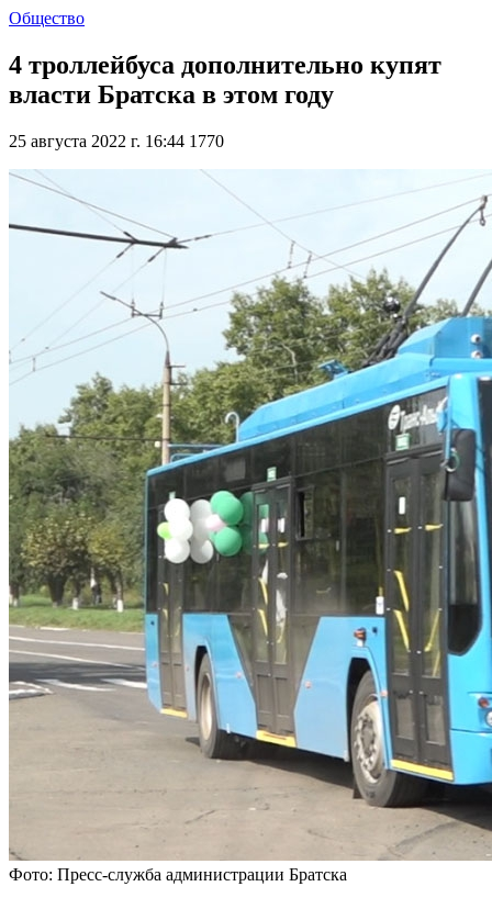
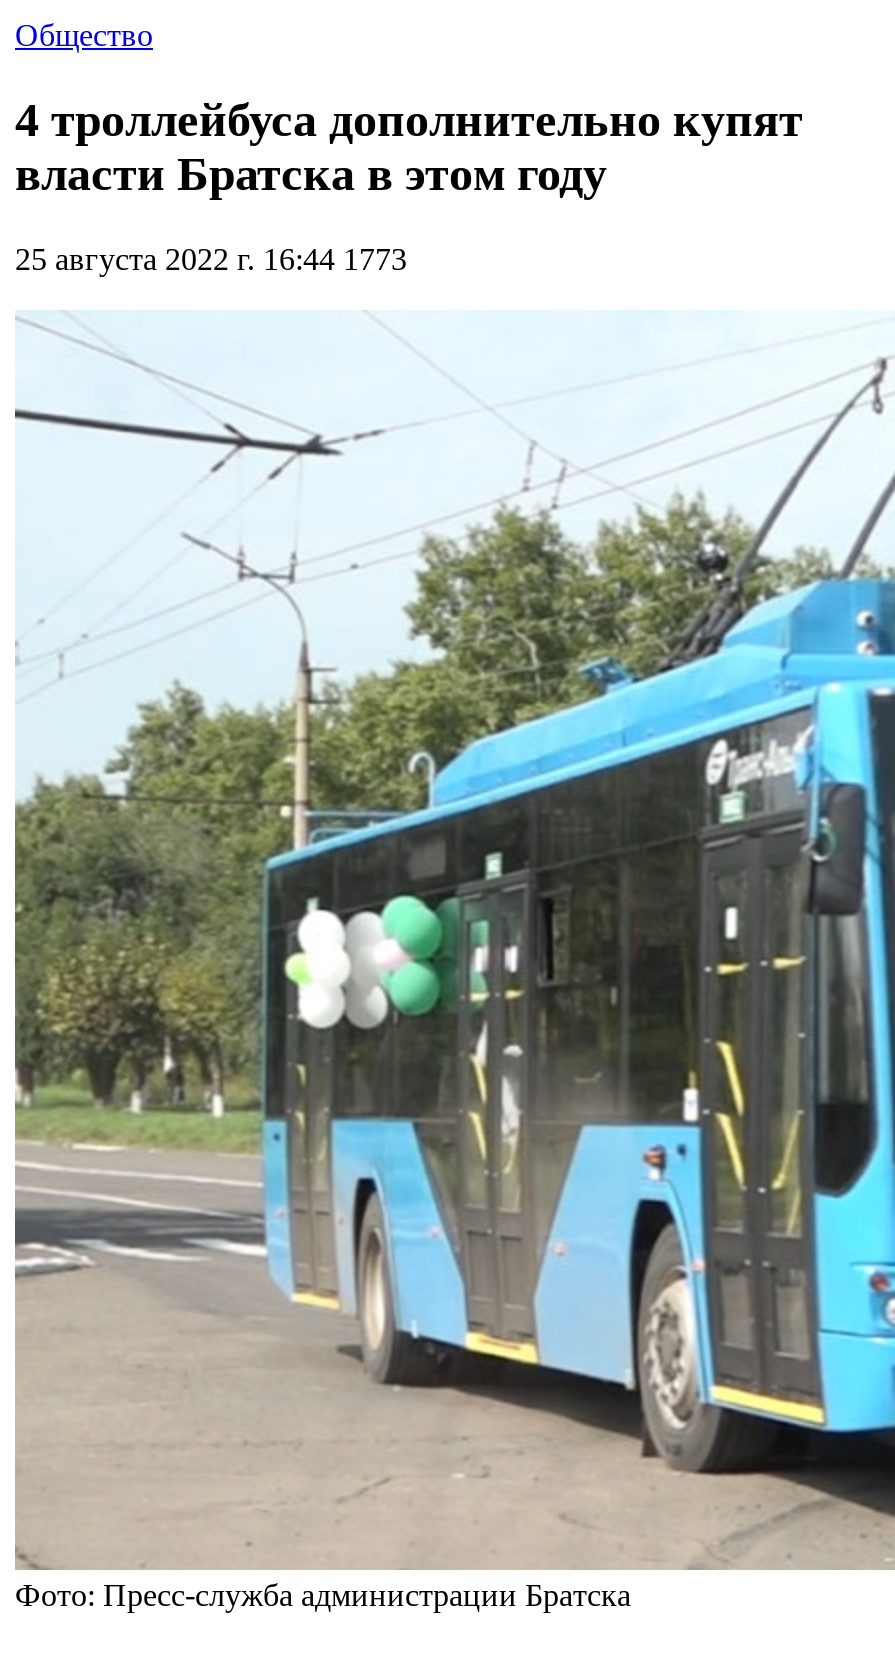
- 25 августа 2022 г. 16:44 1770
+ 25 августа 2022 г. 16:44 1773
